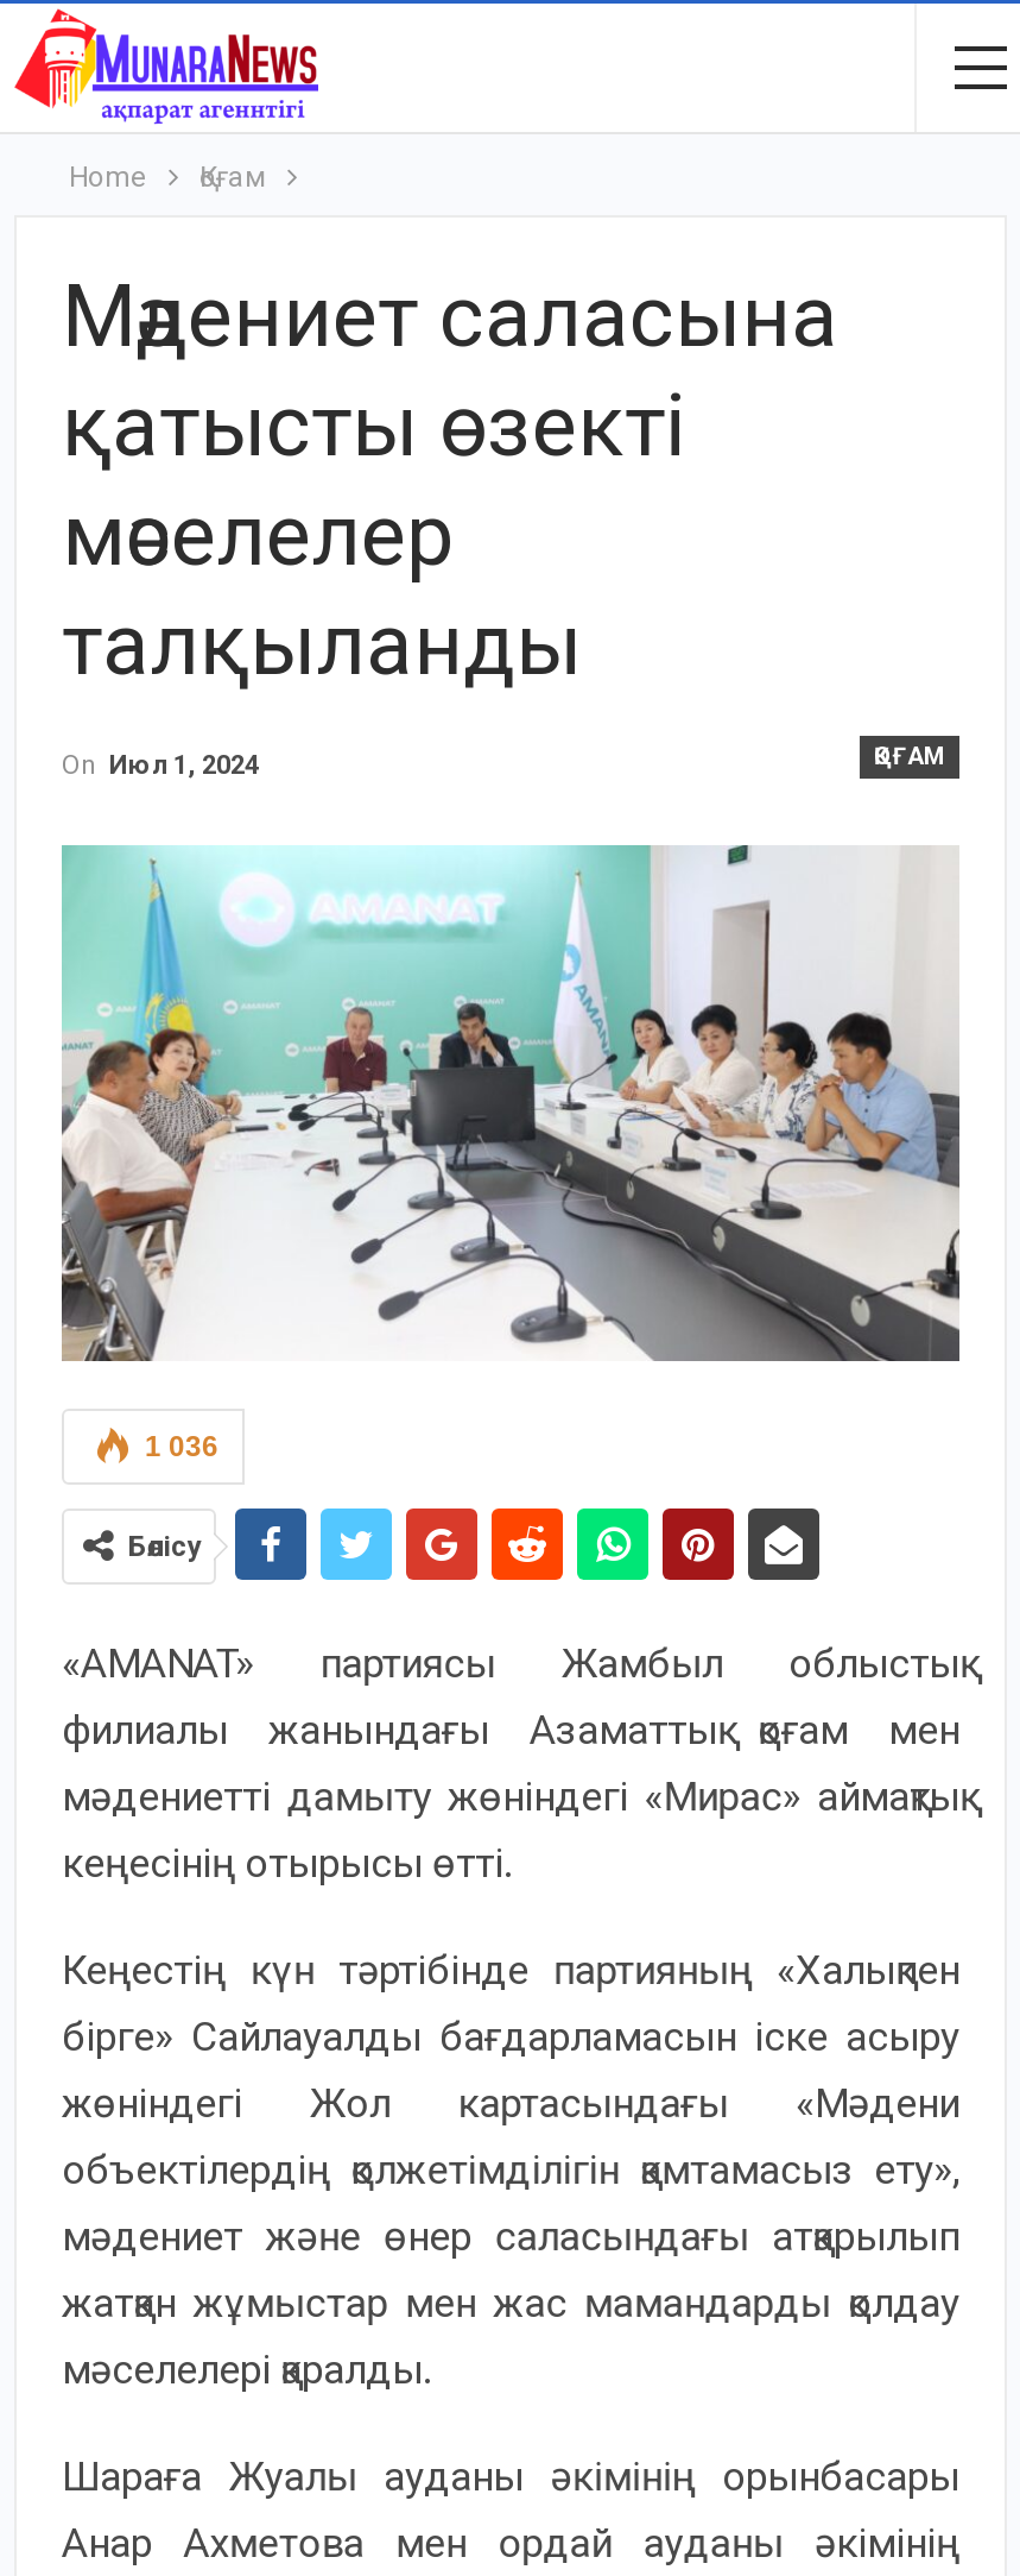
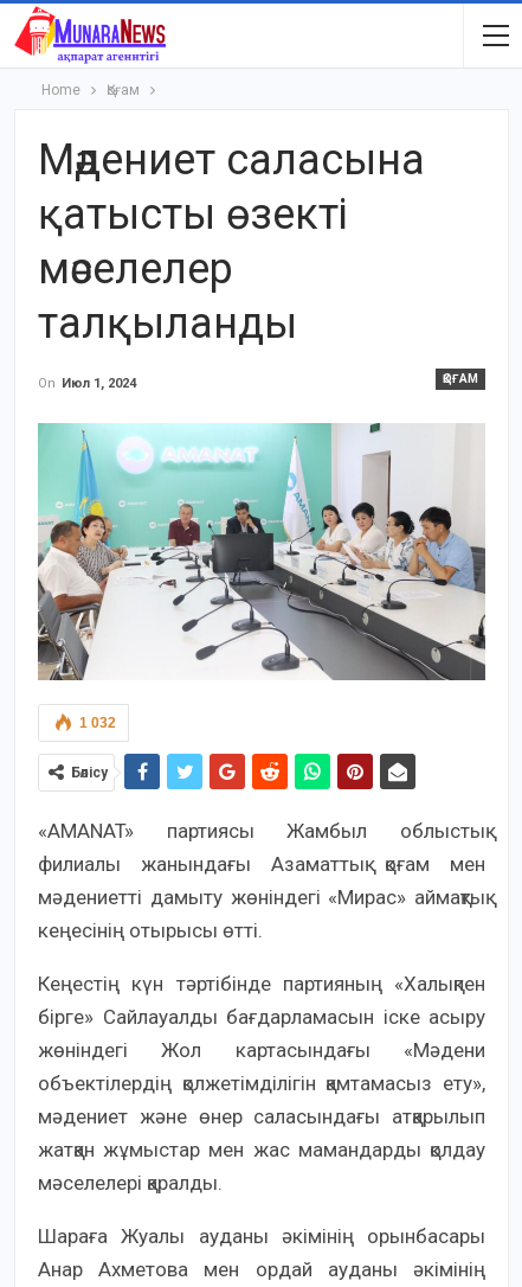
- 1 036
+ 1 032
